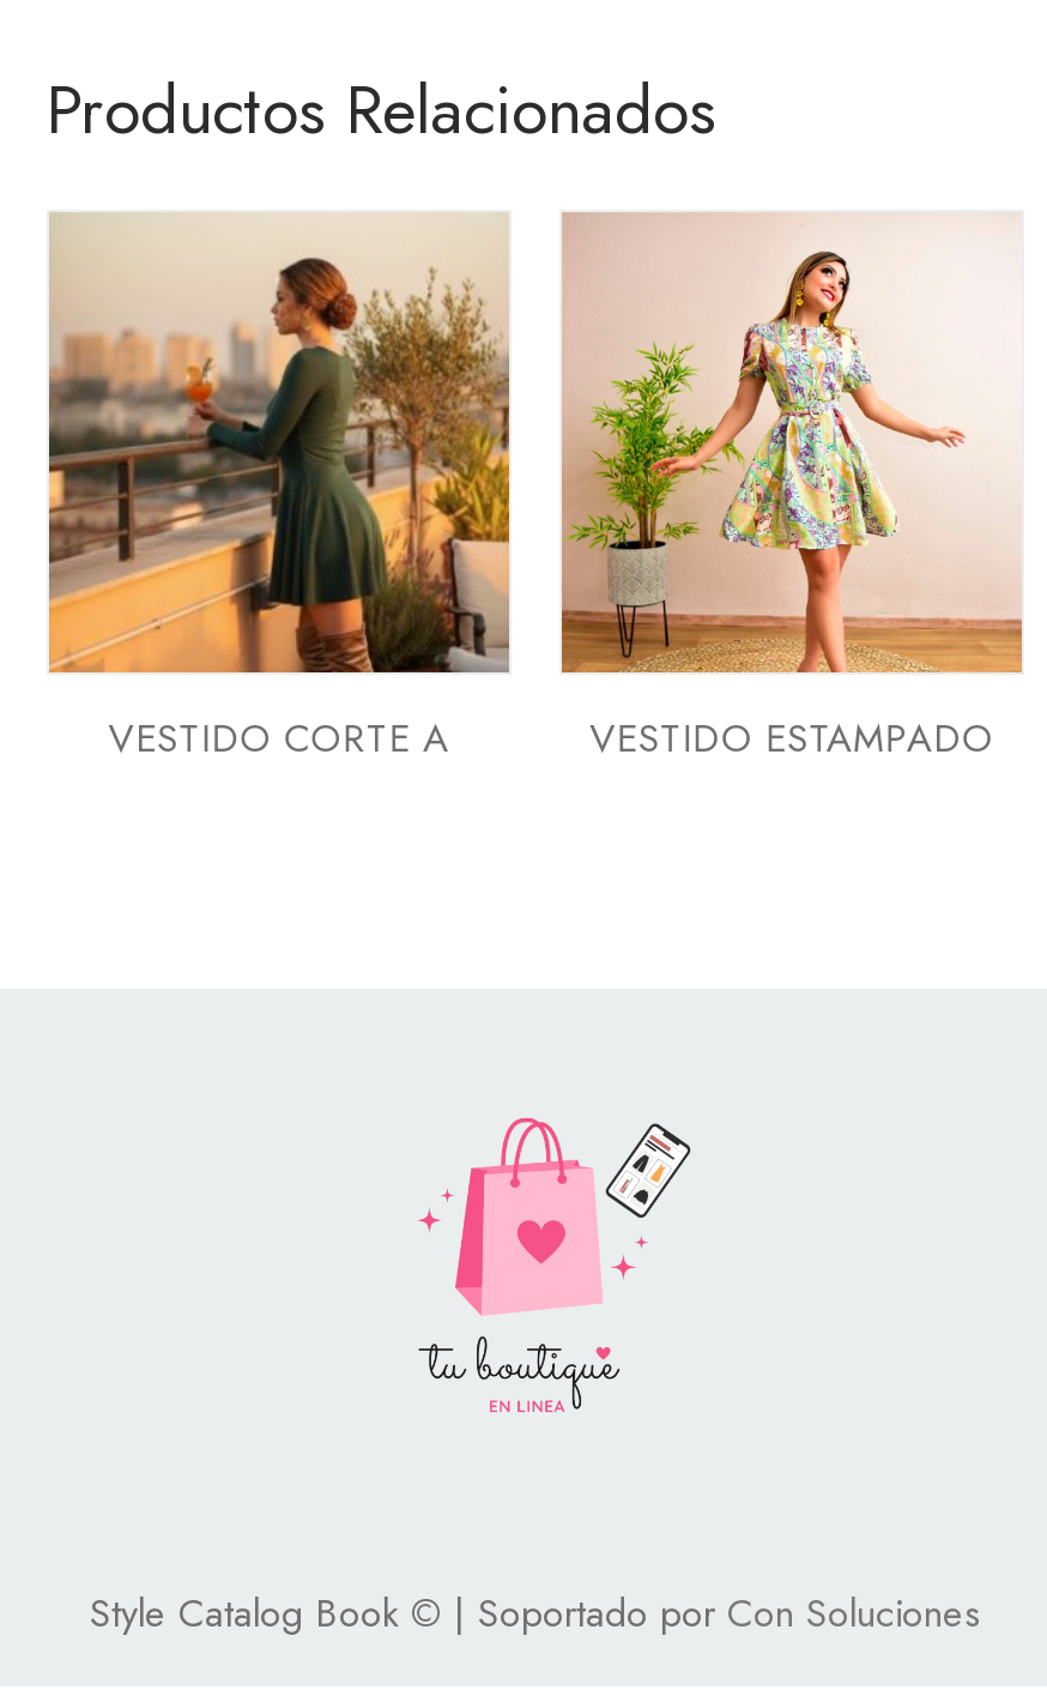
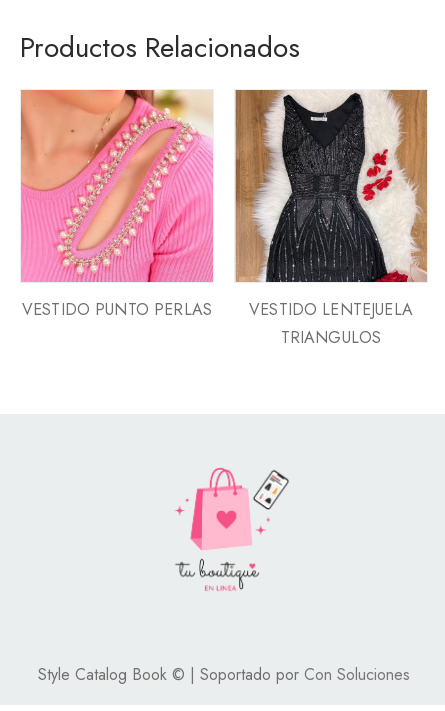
- [image]
- VESTIDO CORTE A
- VESTIDO ESTAMPADO
+ [image]
+ VESTIDO PUNTO PERLAS
+ VESTIDO LENTEJUELA
+ TRIANGULOS

- [image]
+ [image]
